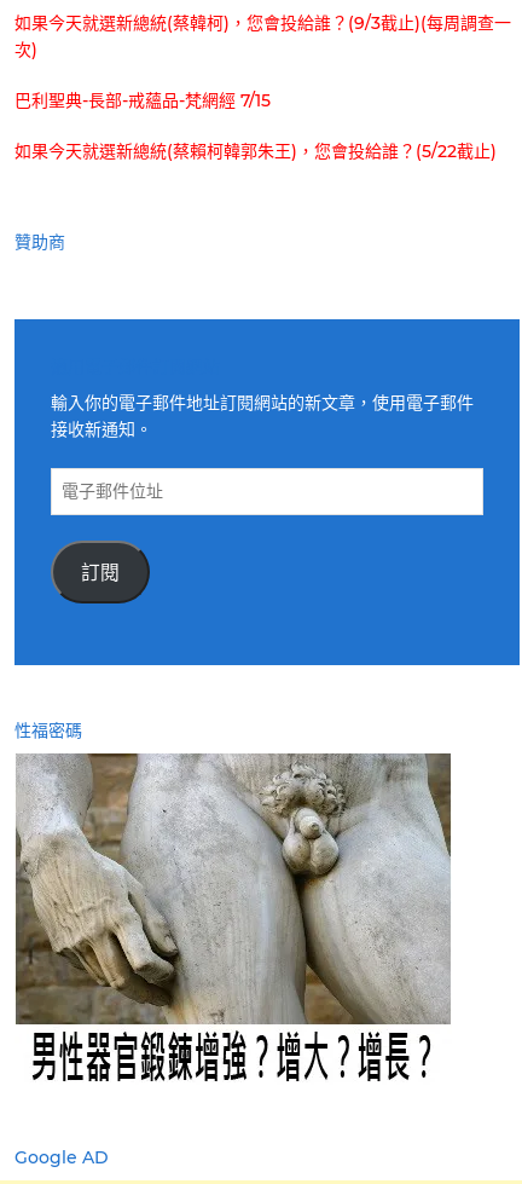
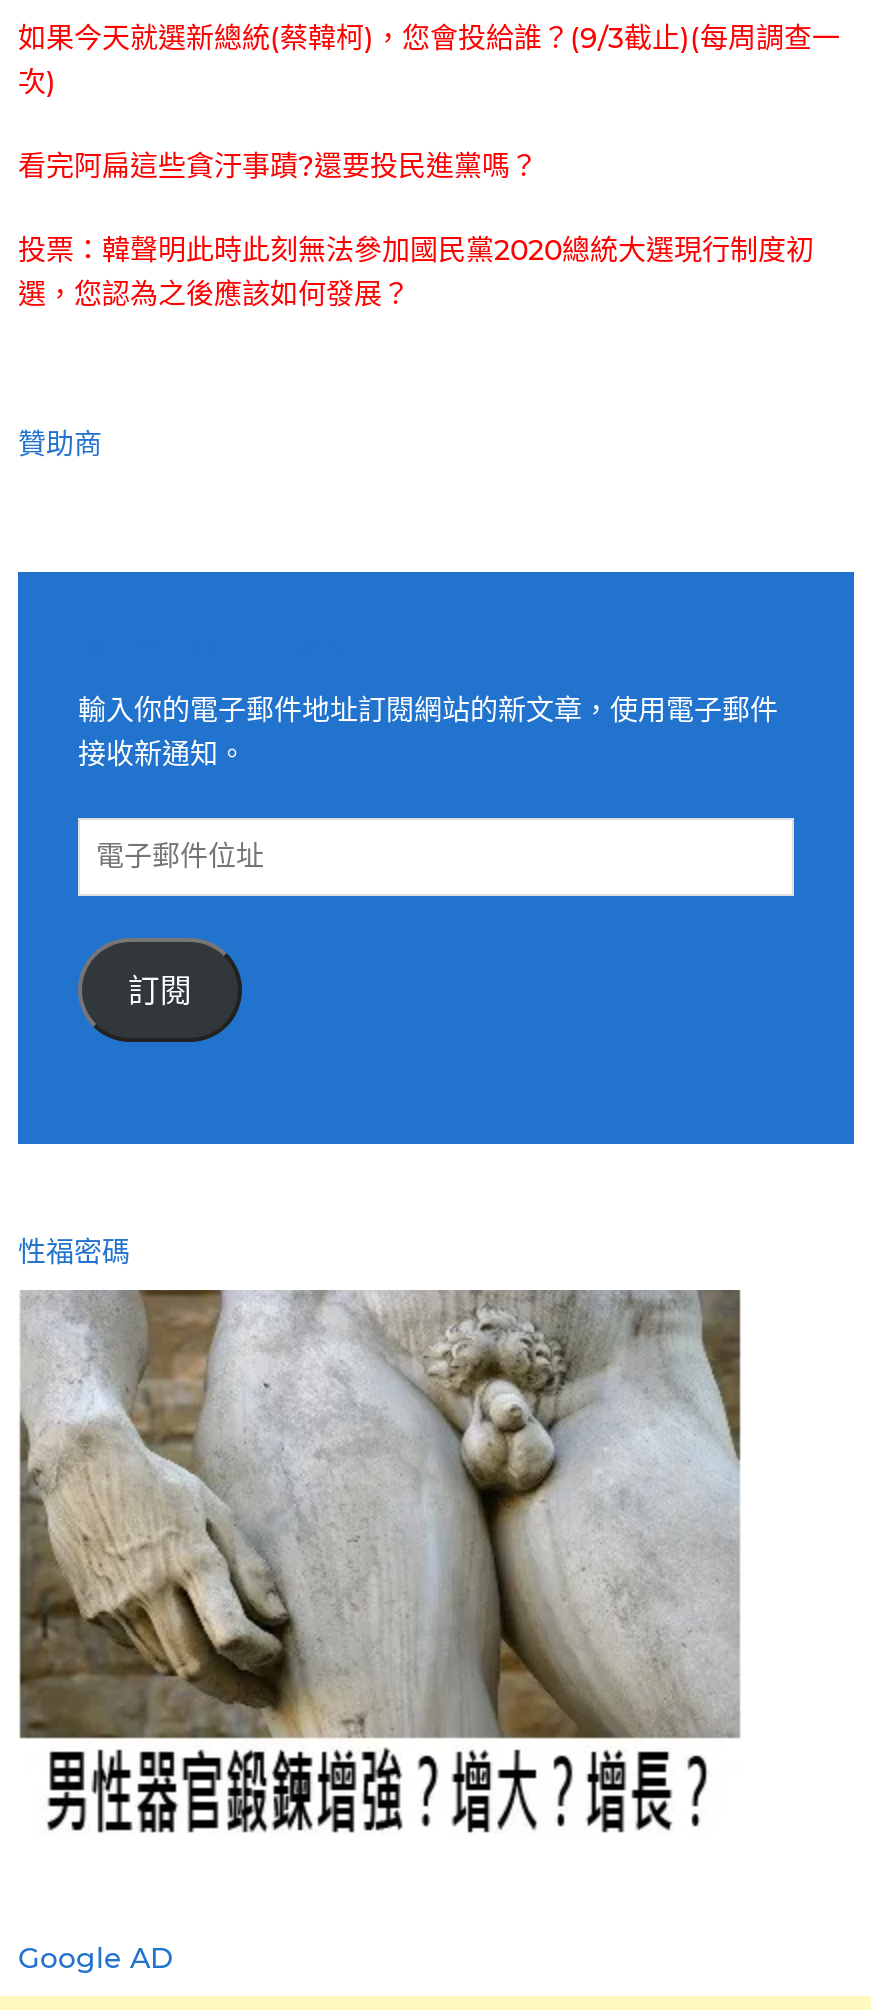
- 巴利聖典-長部-戒蘊品-梵網經 7/15
+ 看完阿扁這些貪汙事蹟?還要投民進黨嗎？

- 如果今天就選新總統(蔡賴柯韓郭朱王)，您會投給誰？(5/22截止)
+ 投票：韓聲明此時此刻無法參加國民黨2020總統大選現行制度初
+ 選，您認為之後應該如何發展？
